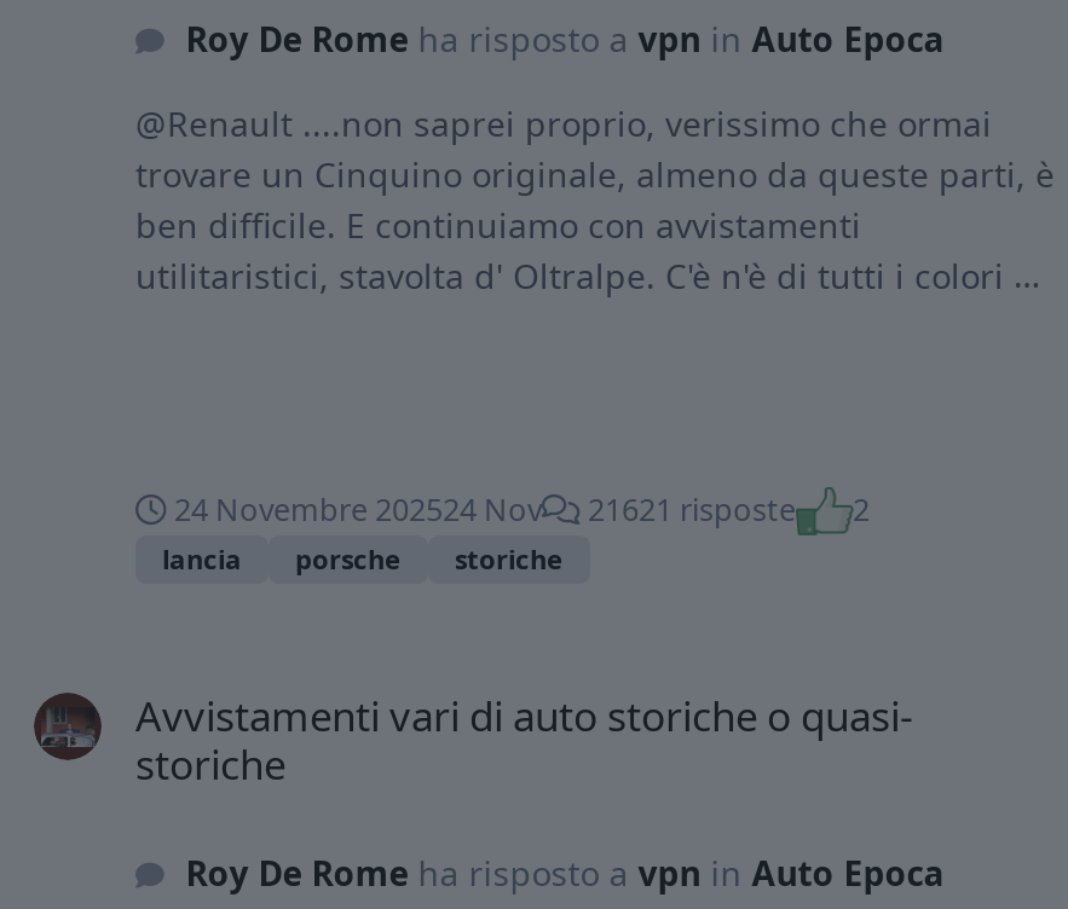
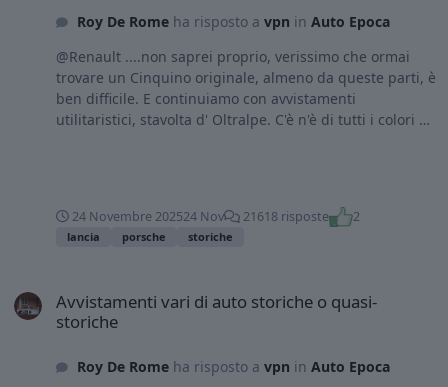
- 24 Novembre 202524 Nov 21621 risposte 2
+ 24 Novembre 202524 Nov 21618 risposte 2
